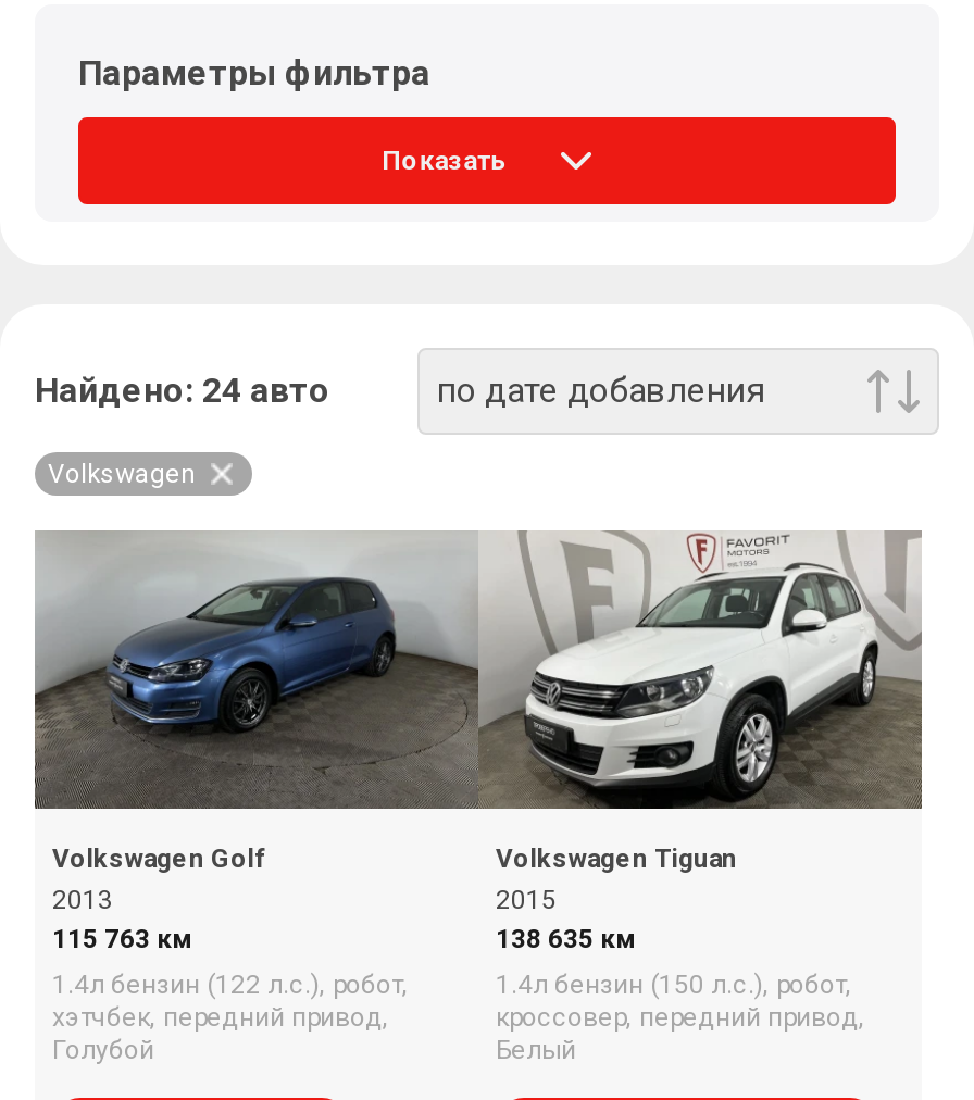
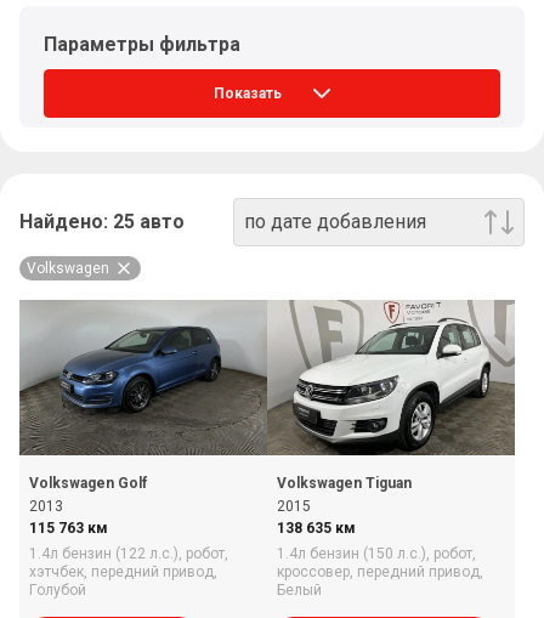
- Найдено: 24 авто
+ Найдено: 25 авто
